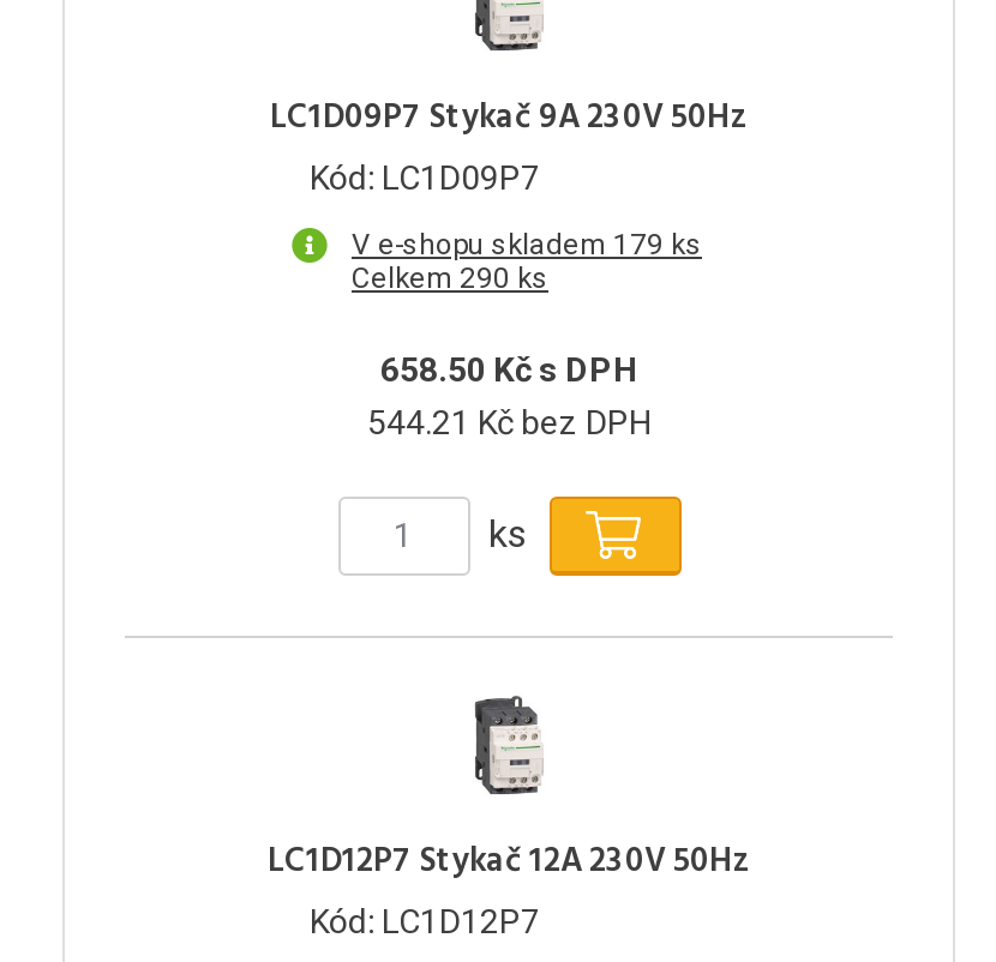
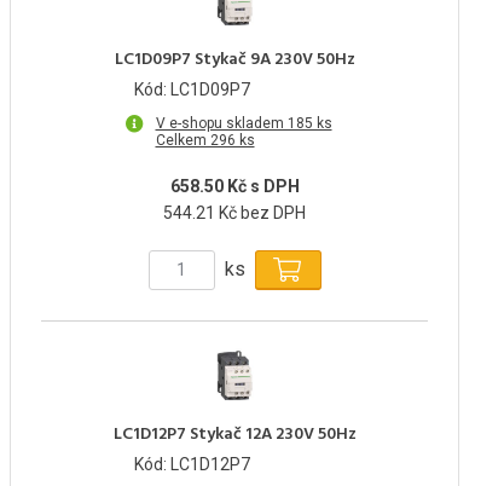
- V e-shopu skladem 179 ks
+ V e-shopu skladem 185 ks

- Celkem 290 ks
+ Celkem 296 ks
